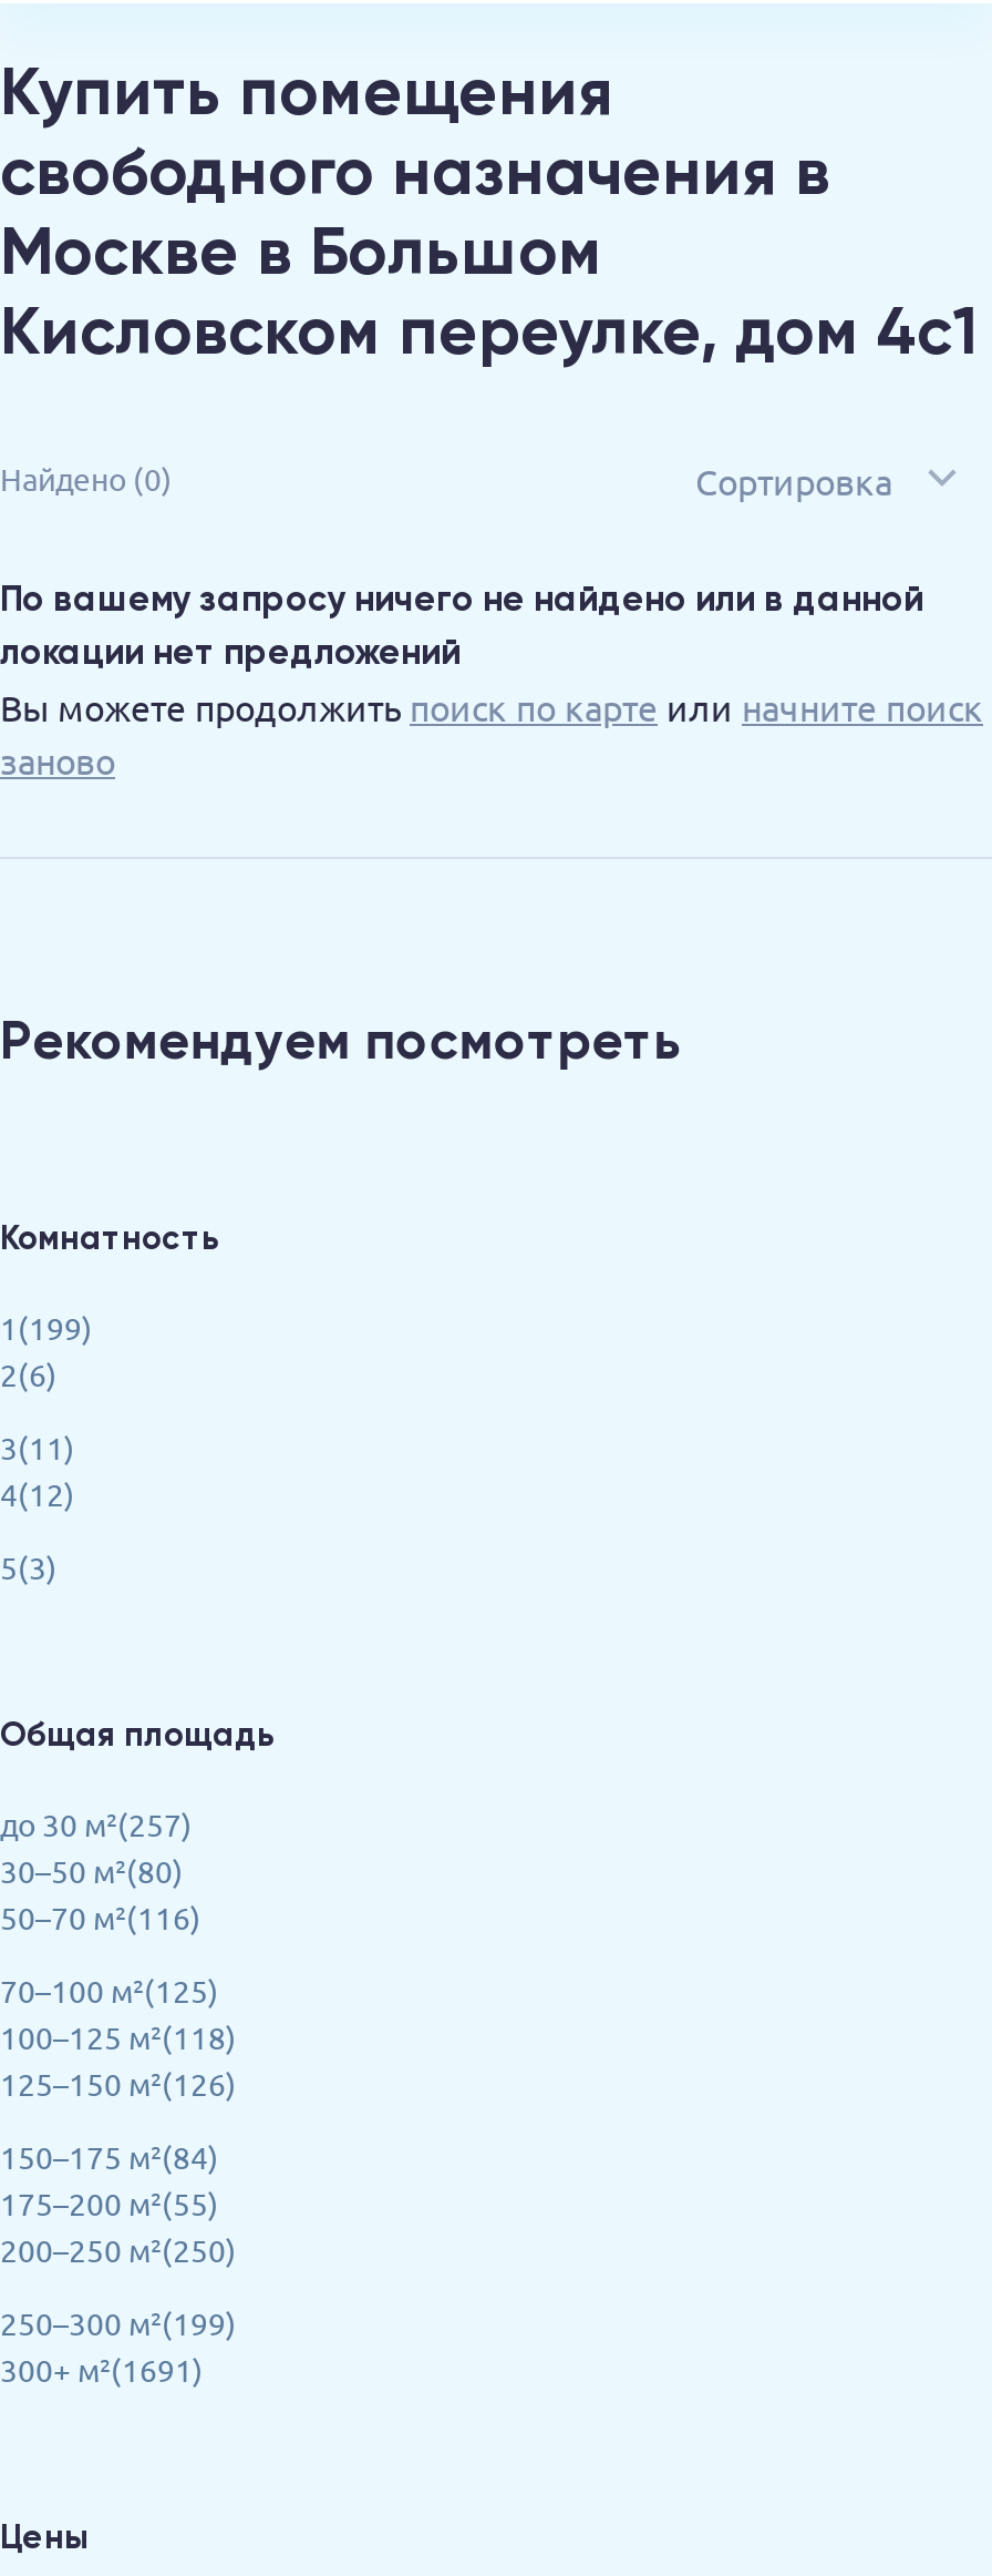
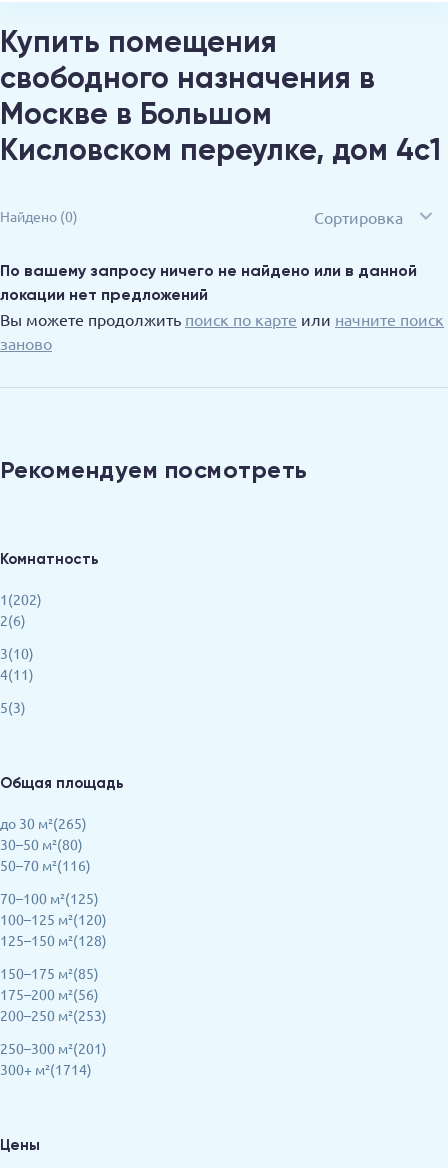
- 1(199)
+ 1(202)

- 3(11)
+ 3(10)

- 4(12)
+ 4(11)

- до 30 м²(257)
+ до 30 м²(265)

- 100–125 м²(118)
- 125–150 м²(126)
+ 100–125 м²(120)
+ 125–150 м²(128)

- 150–175 м²(84)
- 175–200 м²(55)
- 200–250 м²(250)
+ 150–175 м²(85)
+ 175–200 м²(56)
+ 200–250 м²(253)

- 250–300 м²(199)
- 300+ м²(1691)
+ 250–300 м²(201)
+ 300+ м²(1714)
